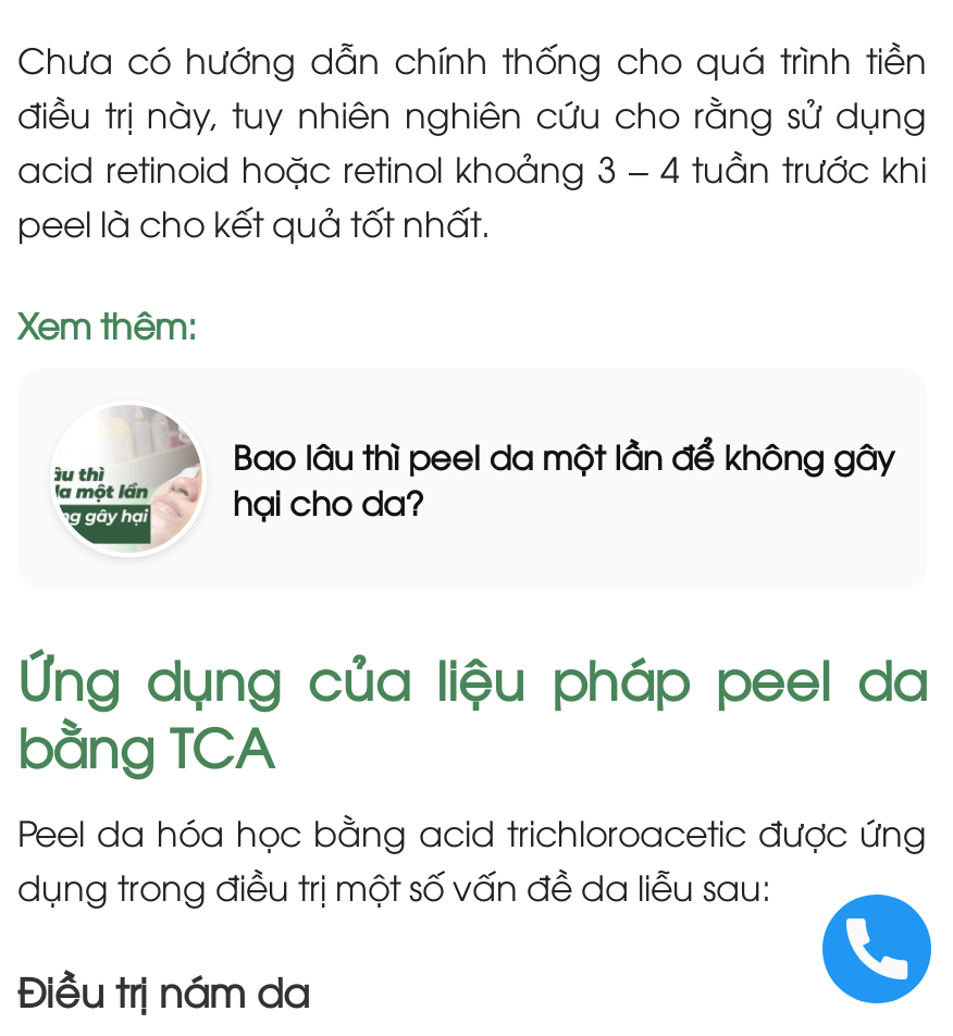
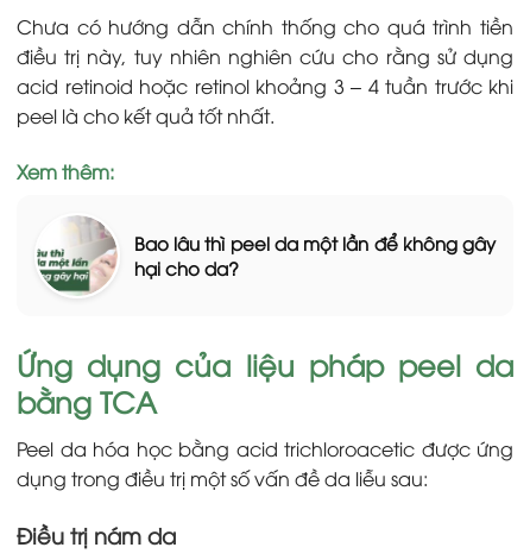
- [image]
